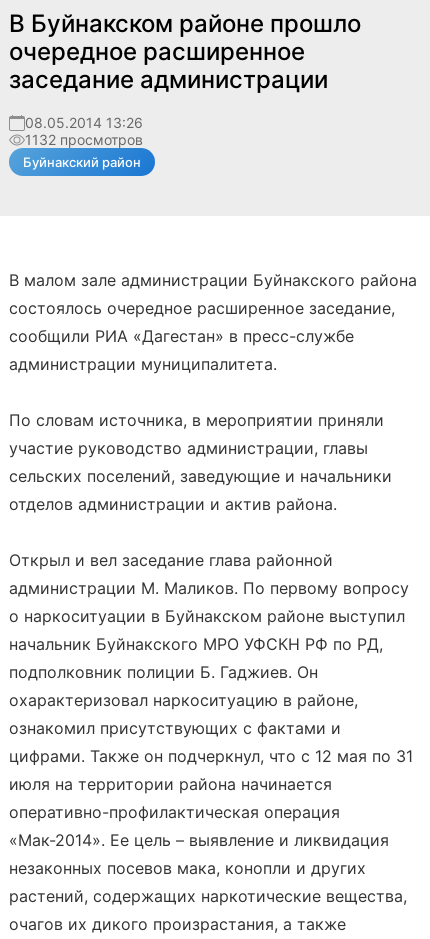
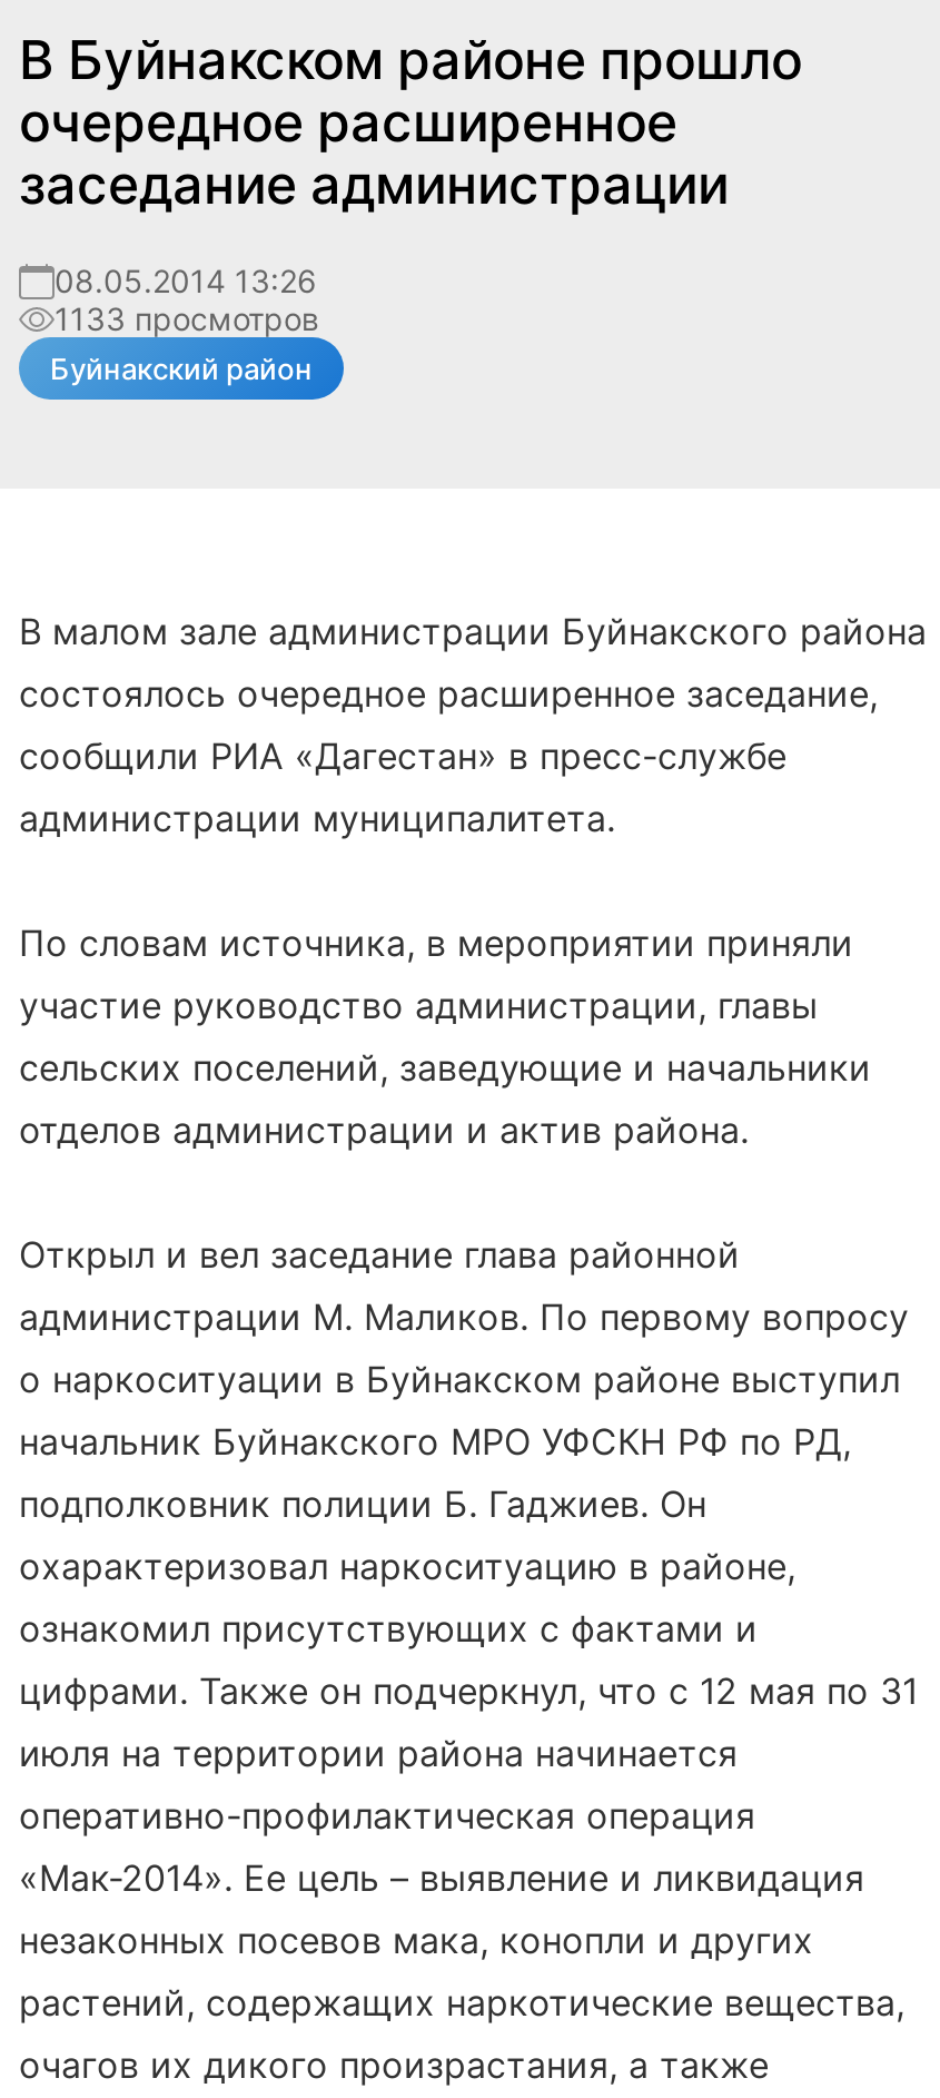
- 1132 просмотров
+ 1133 просмотров
